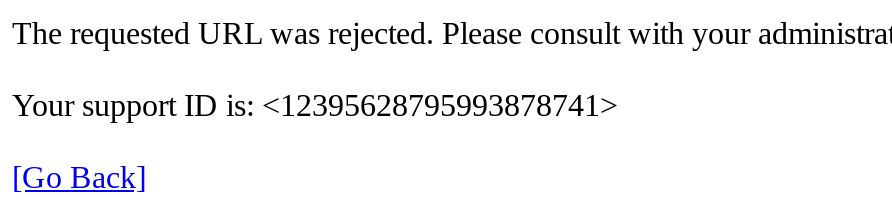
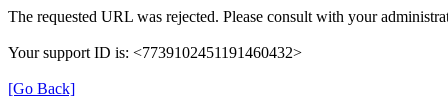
- Your support ID is: <12395628795993878741>
+ Your support ID is: <7739102451191460432>
